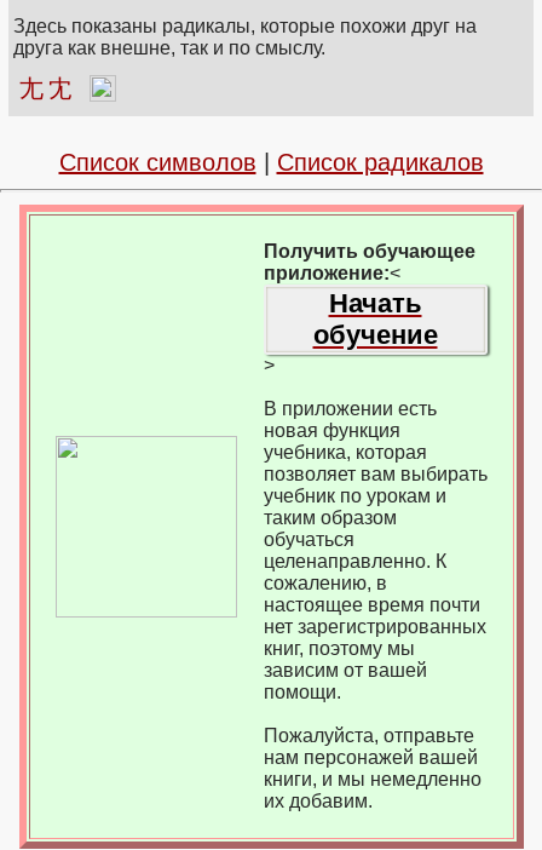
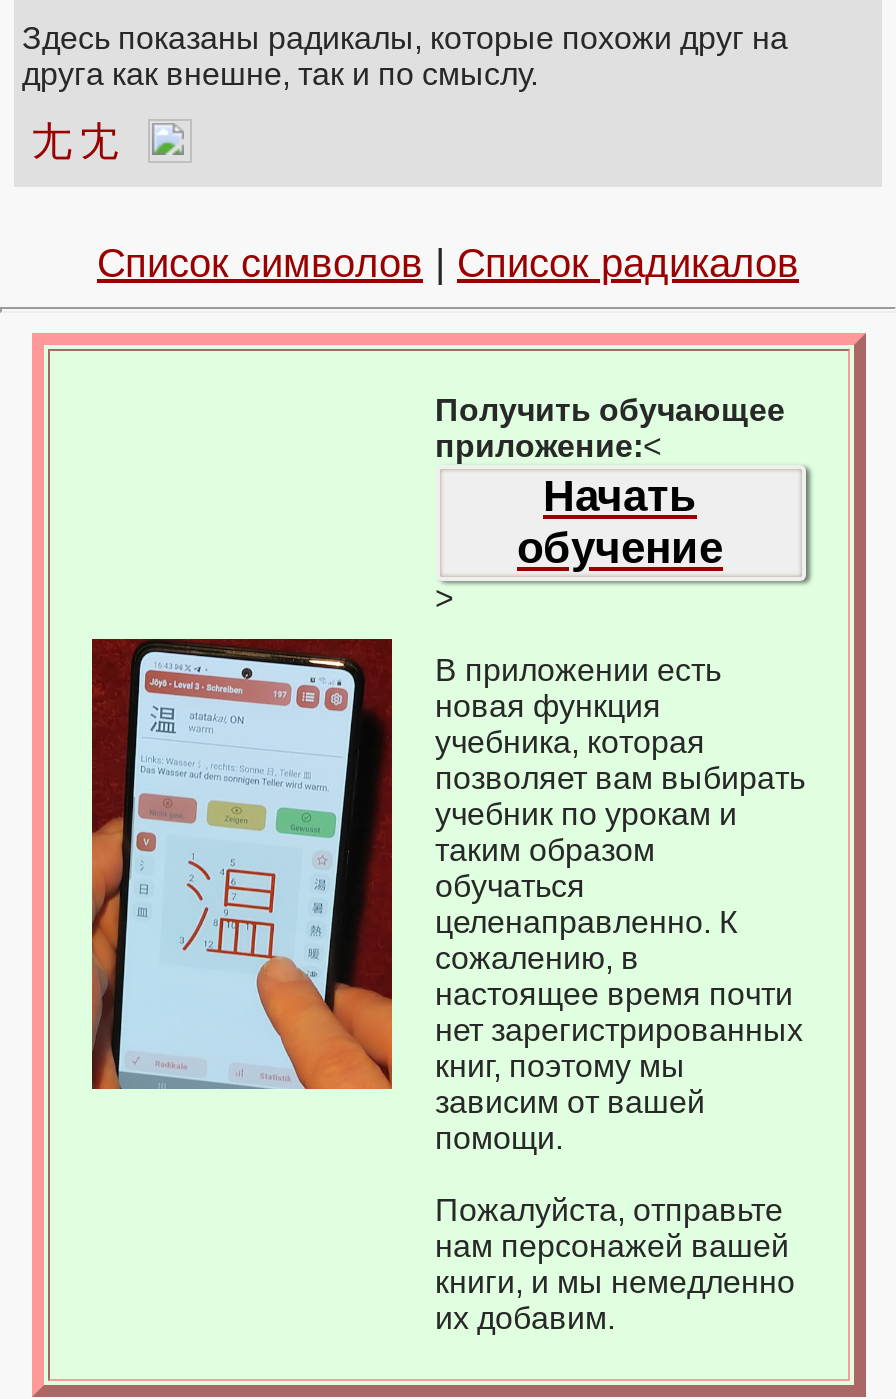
+ [image]
